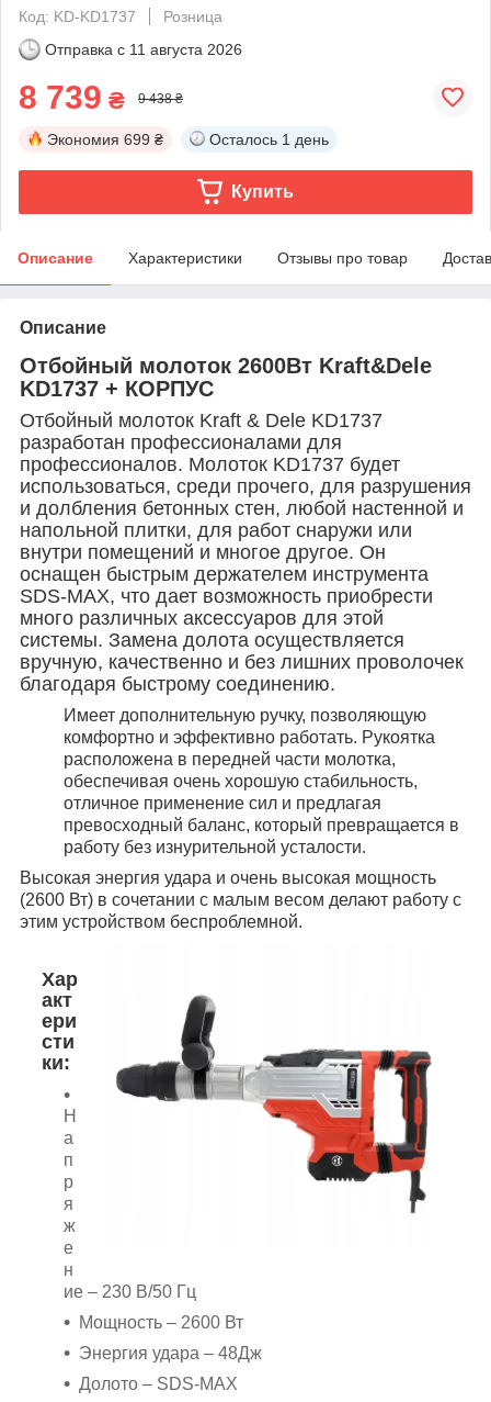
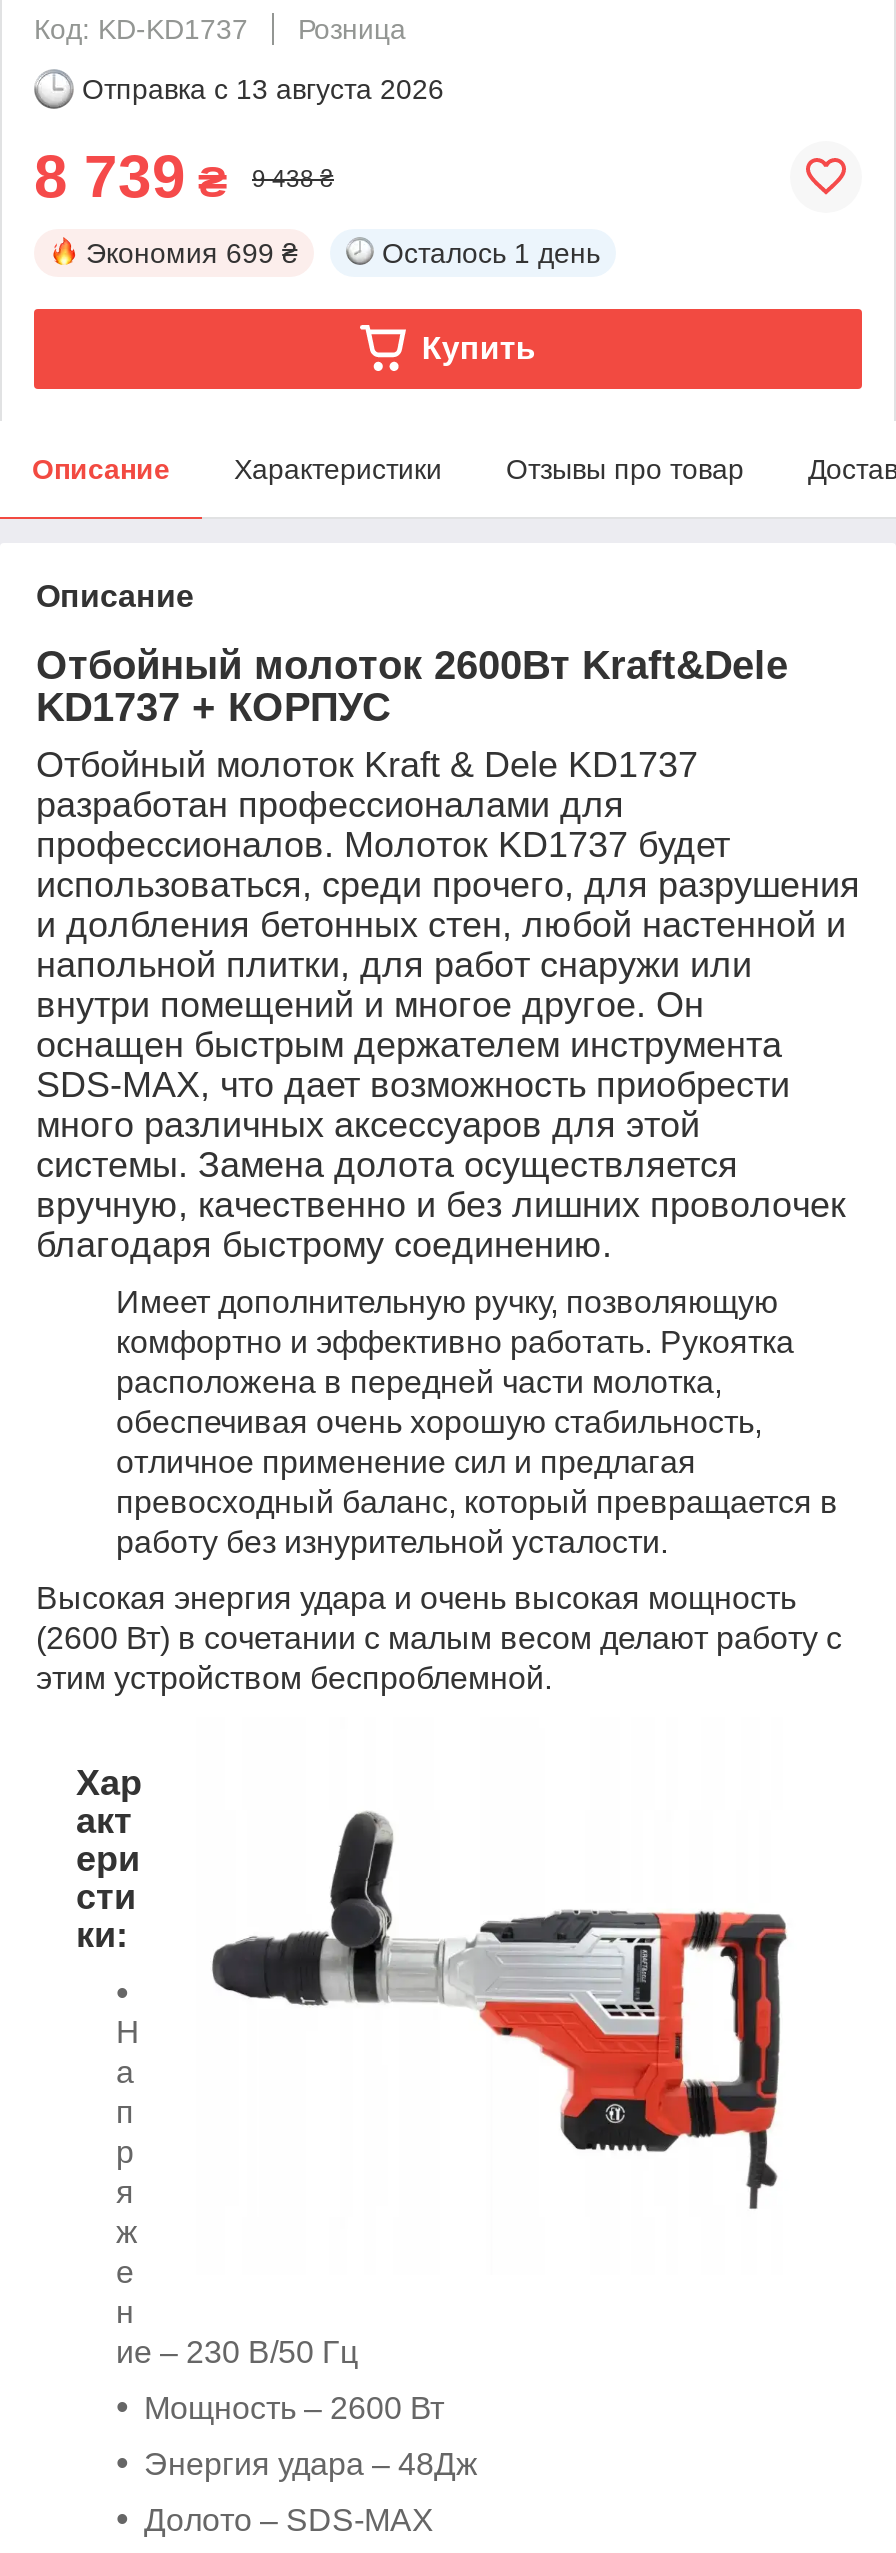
- Отправка с 11 августа 2026
+ Отправка с 13 августа 2026
